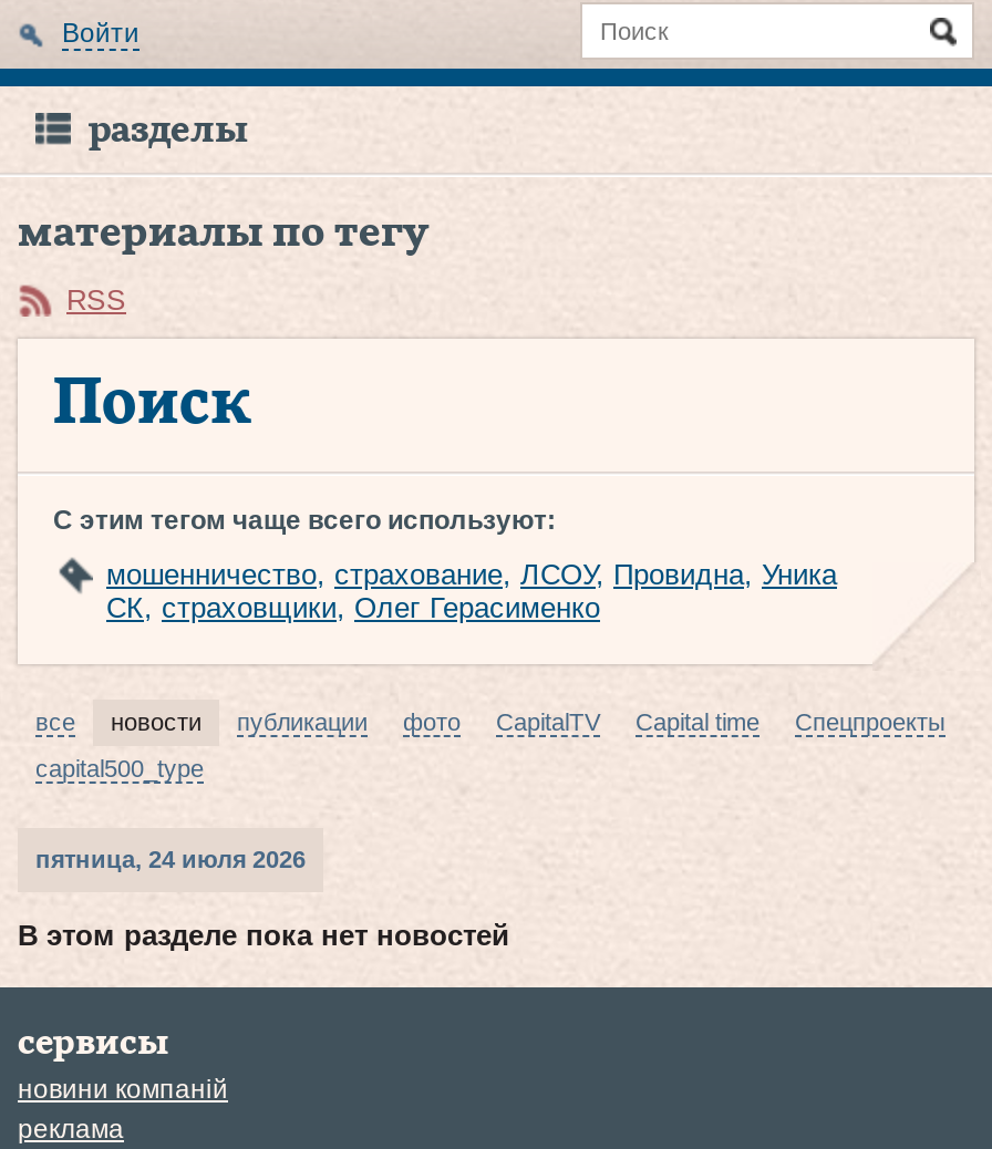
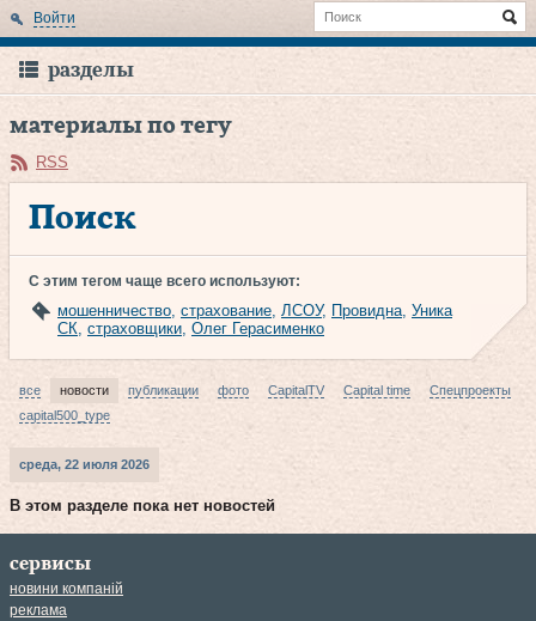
- пятница, 24 июля 2026
+ среда, 22 июля 2026
